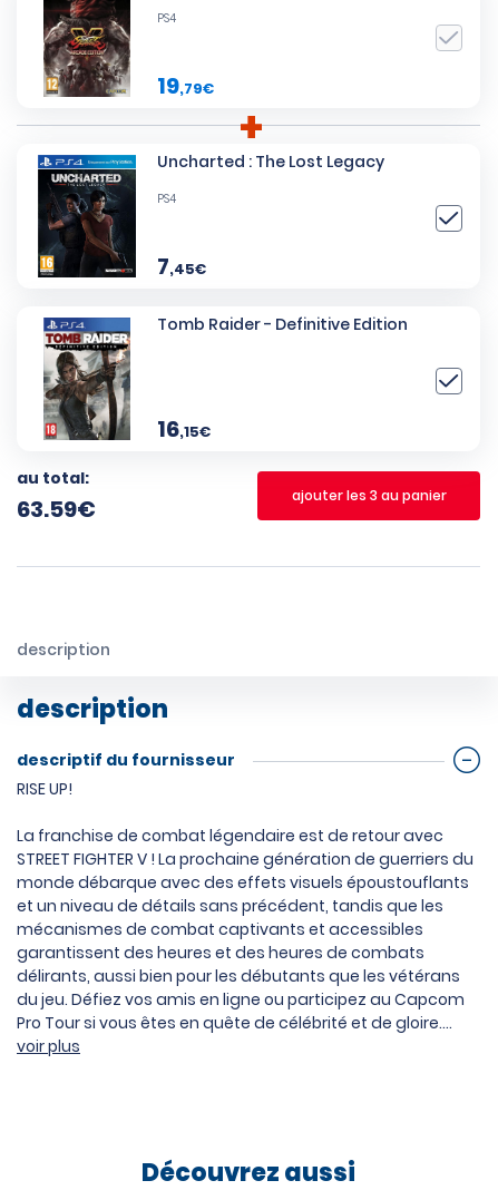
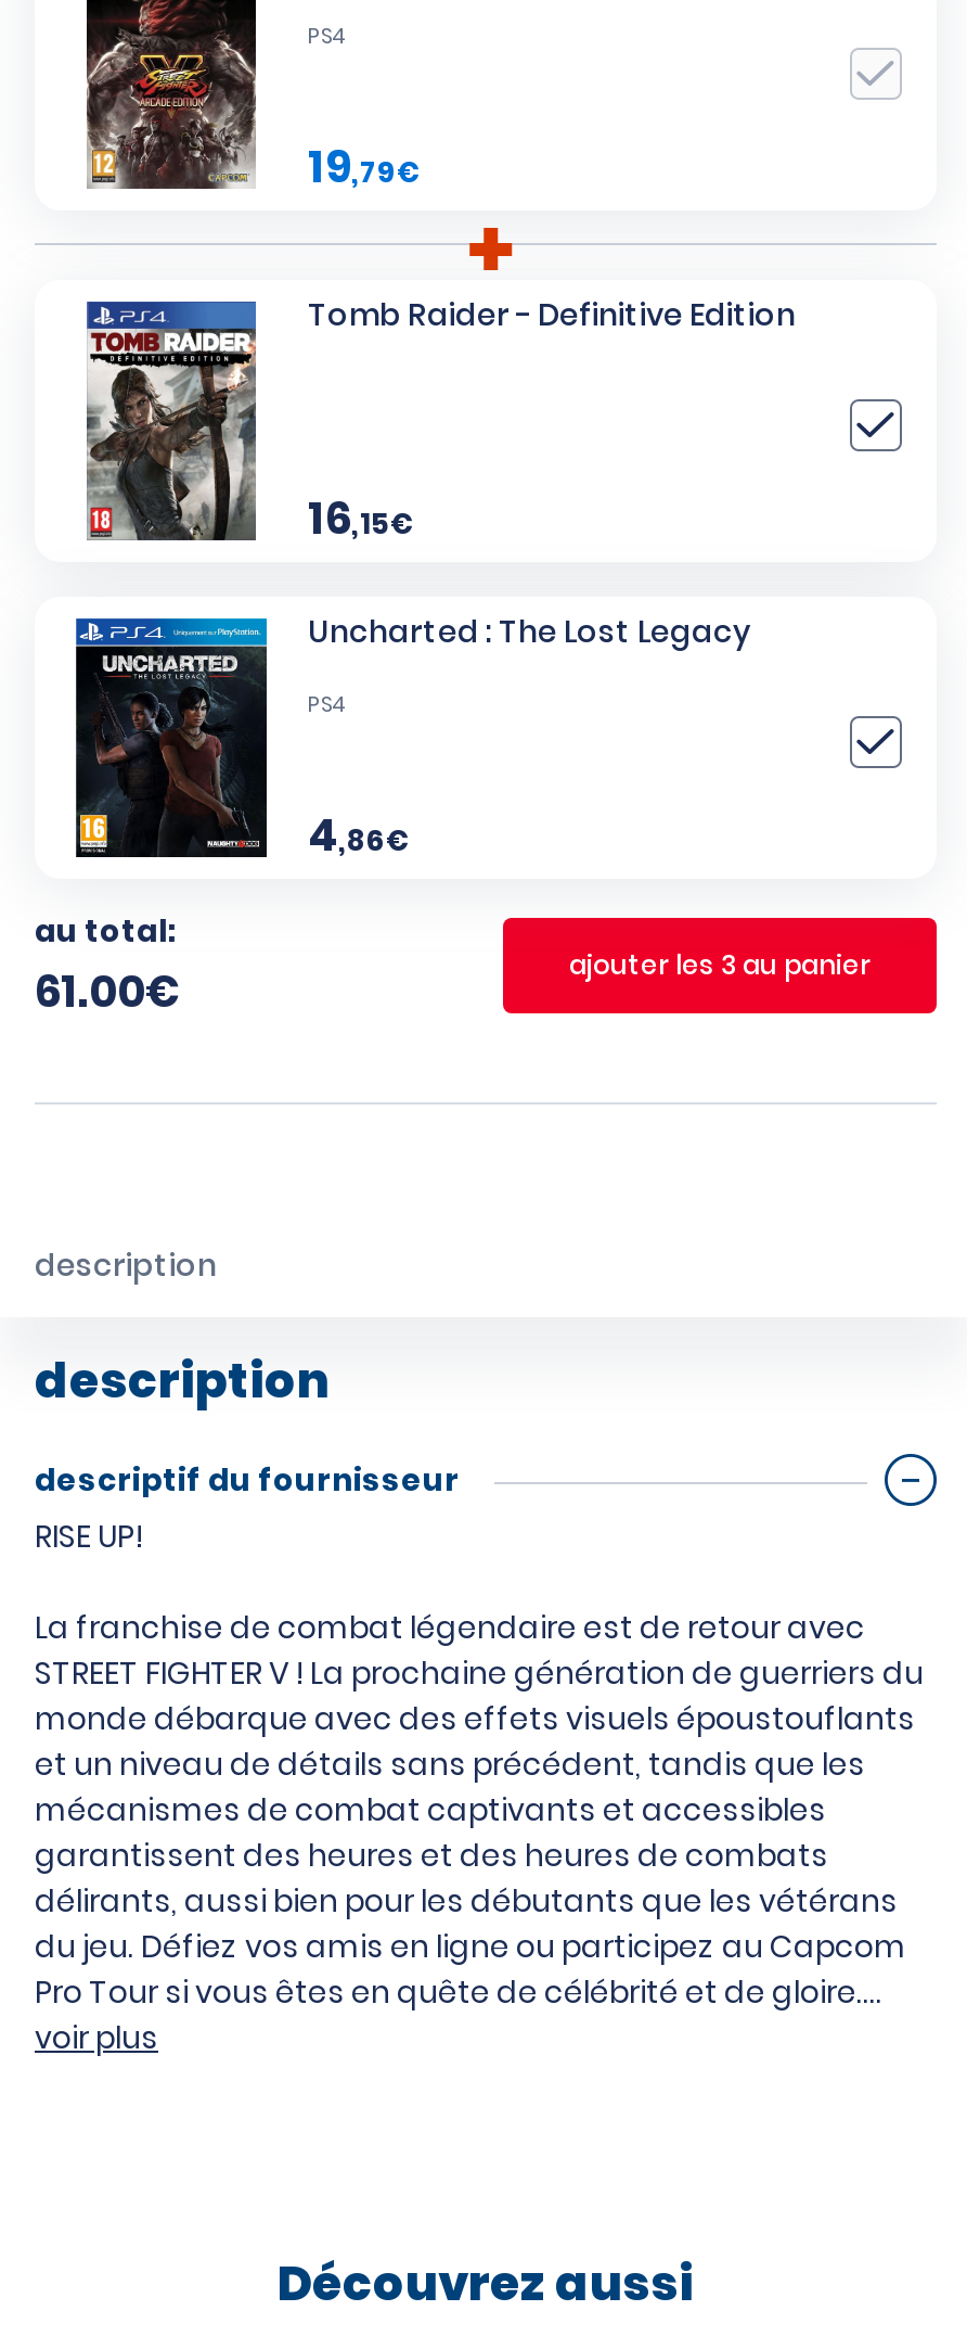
moved down: [image] | Uncharted : The Lost Legacy | PS4

- 7,45€
+ 4,86€

moved up: [image] | Tomb Raider - Definitive Edition | 16,15€

- 63.59€
+ 61.00€
